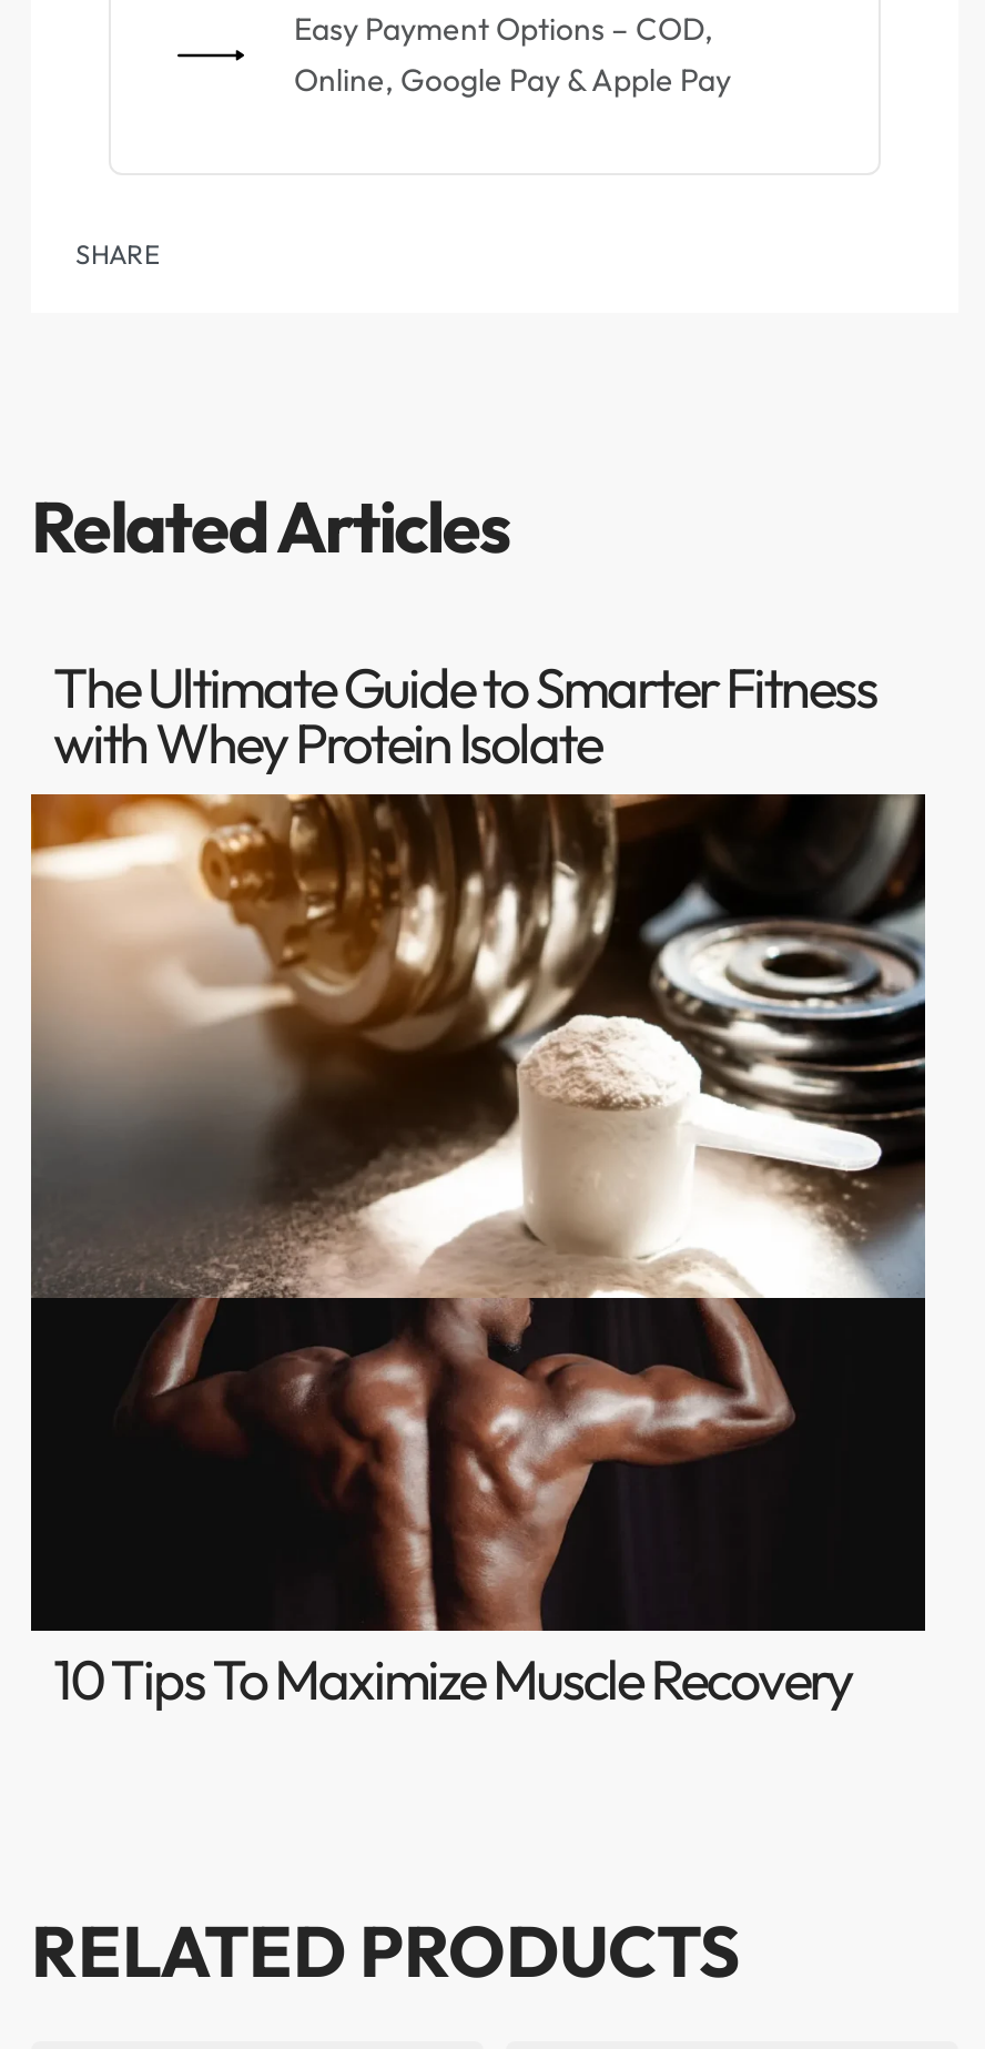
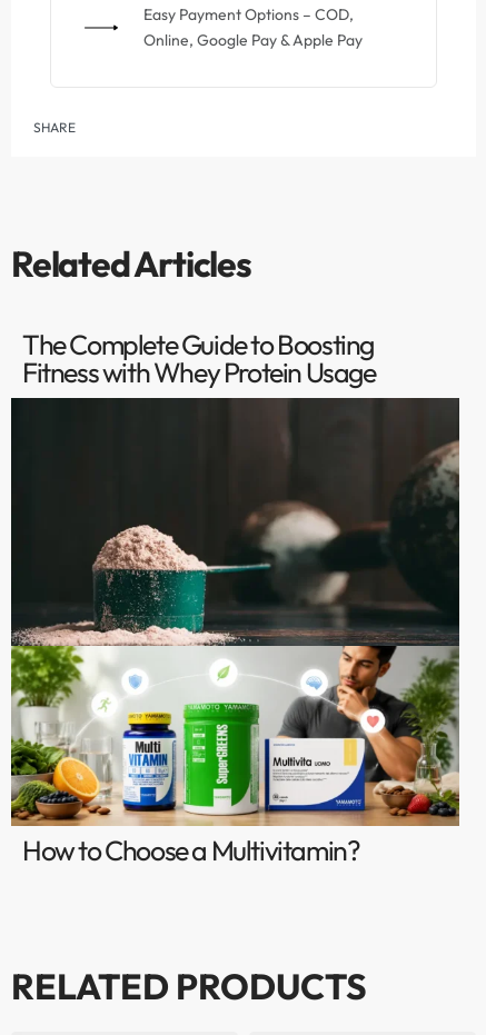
- The Ultimate Guide to Smarter Fitness
- with Whey Protein Isolate
+ The Complete Guide to Boosting
+ Fitness with Whey Protein Usage

- [image]
- 10 Tips To Maximize Muscle Recovery
+ [image]
+ How to Choose a Multivitamin?
